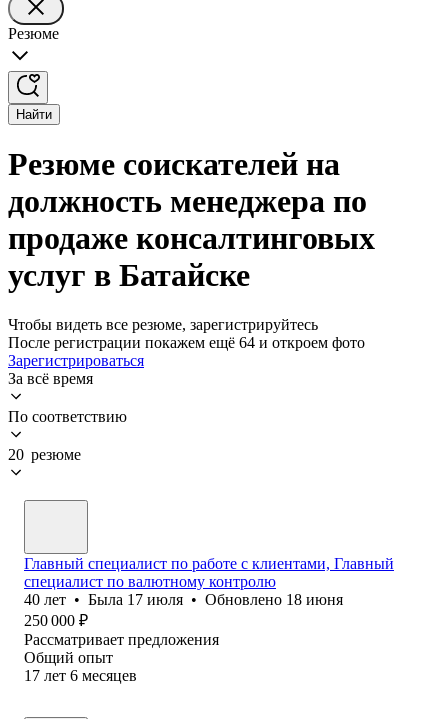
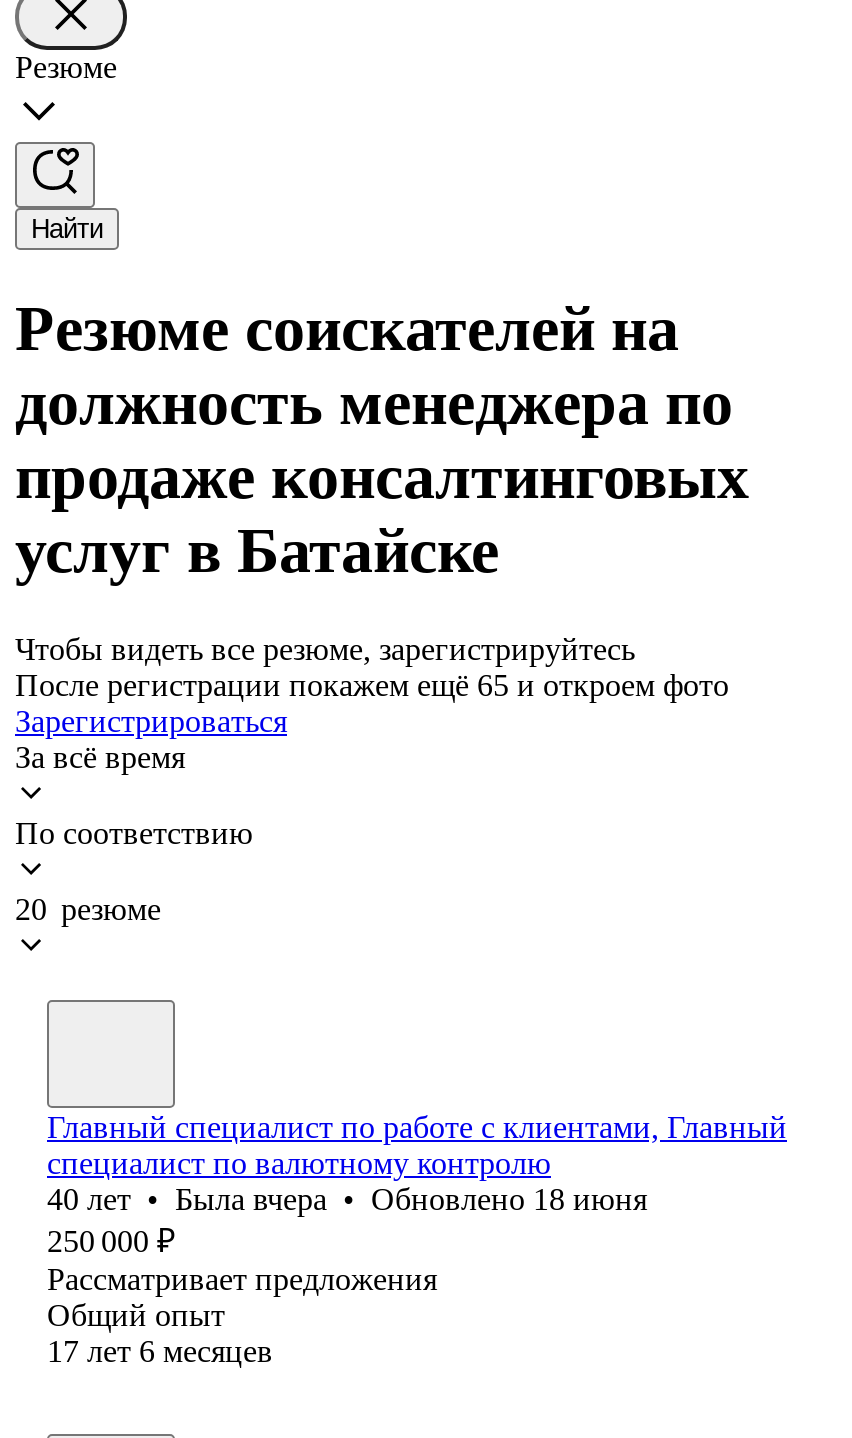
- После регистрации покажем ещё 64 и откроем фото
+ После регистрации покажем ещё 65 и откроем фото

- 40 лет • Была 17 июля • Обновлено 18 июня
+ 40 лет • Была вчера • Обновлено 18 июня
